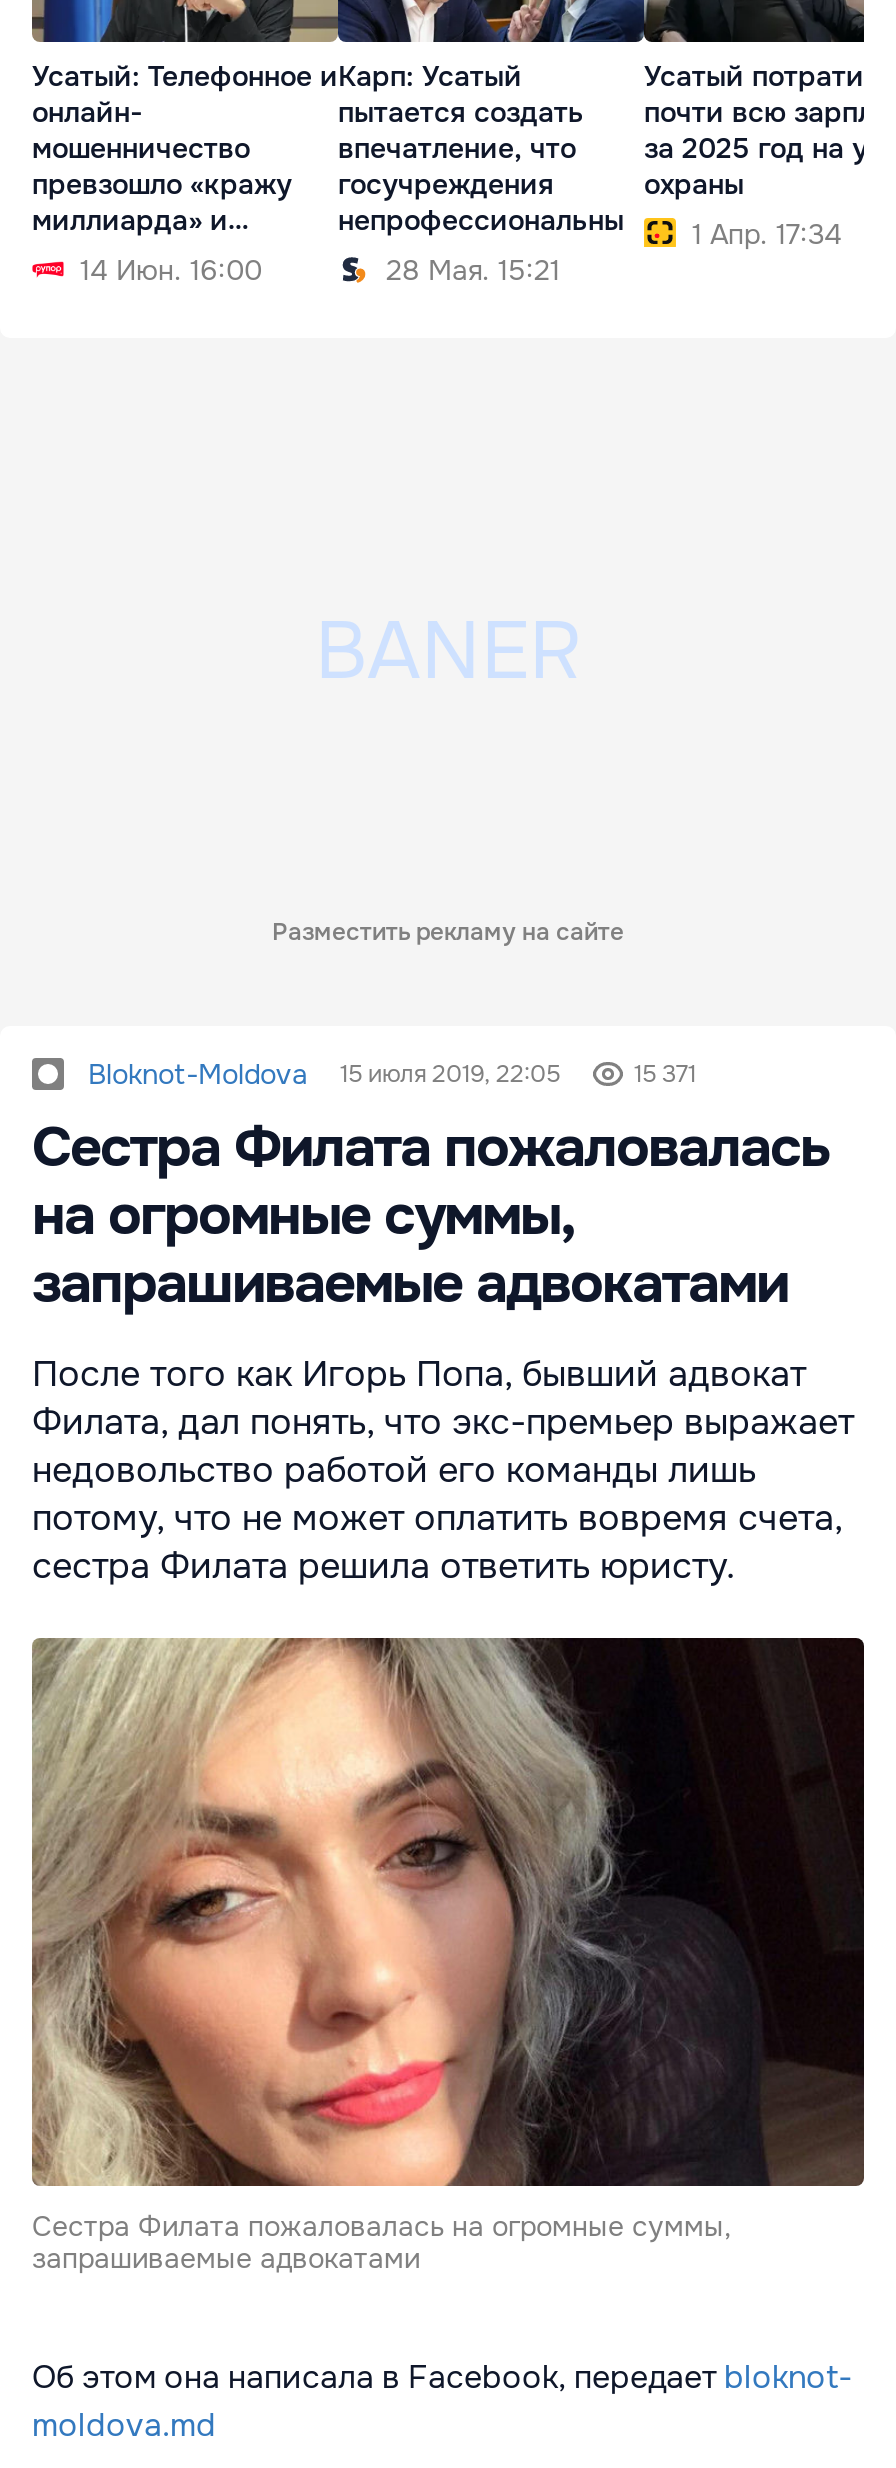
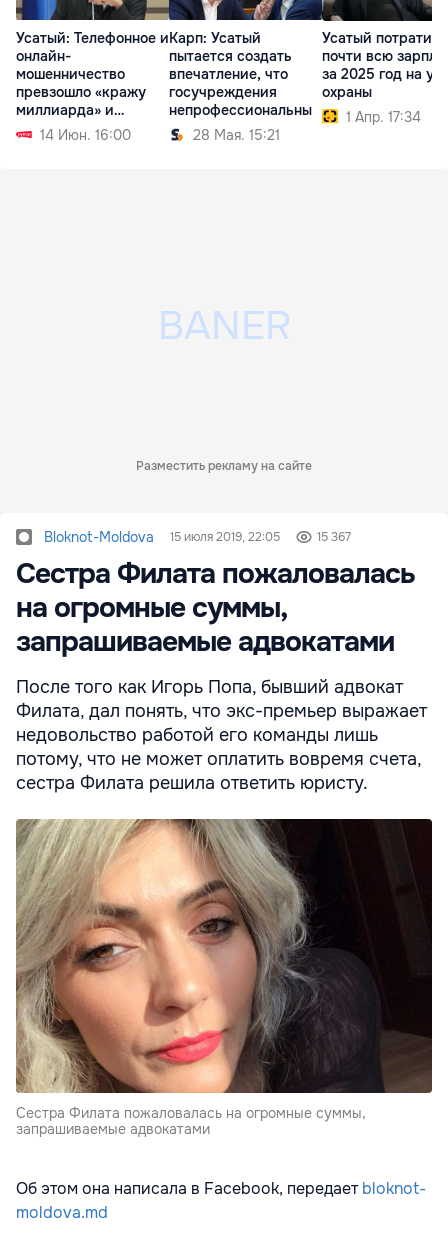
- 15 371
+ 15 367
